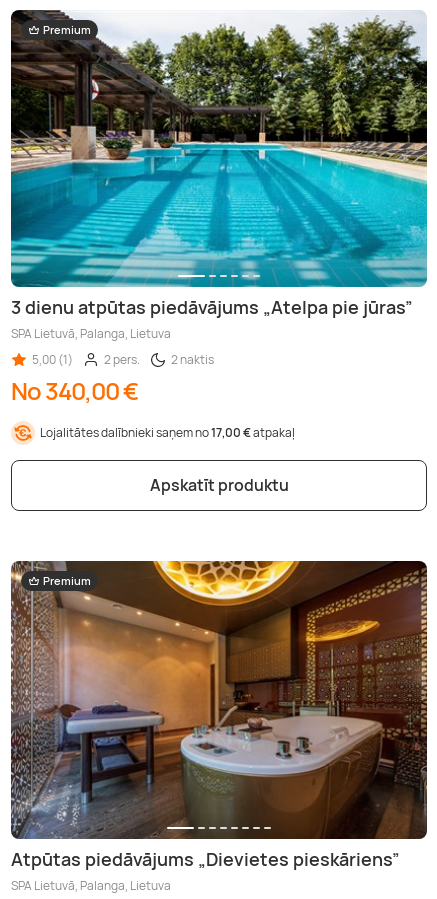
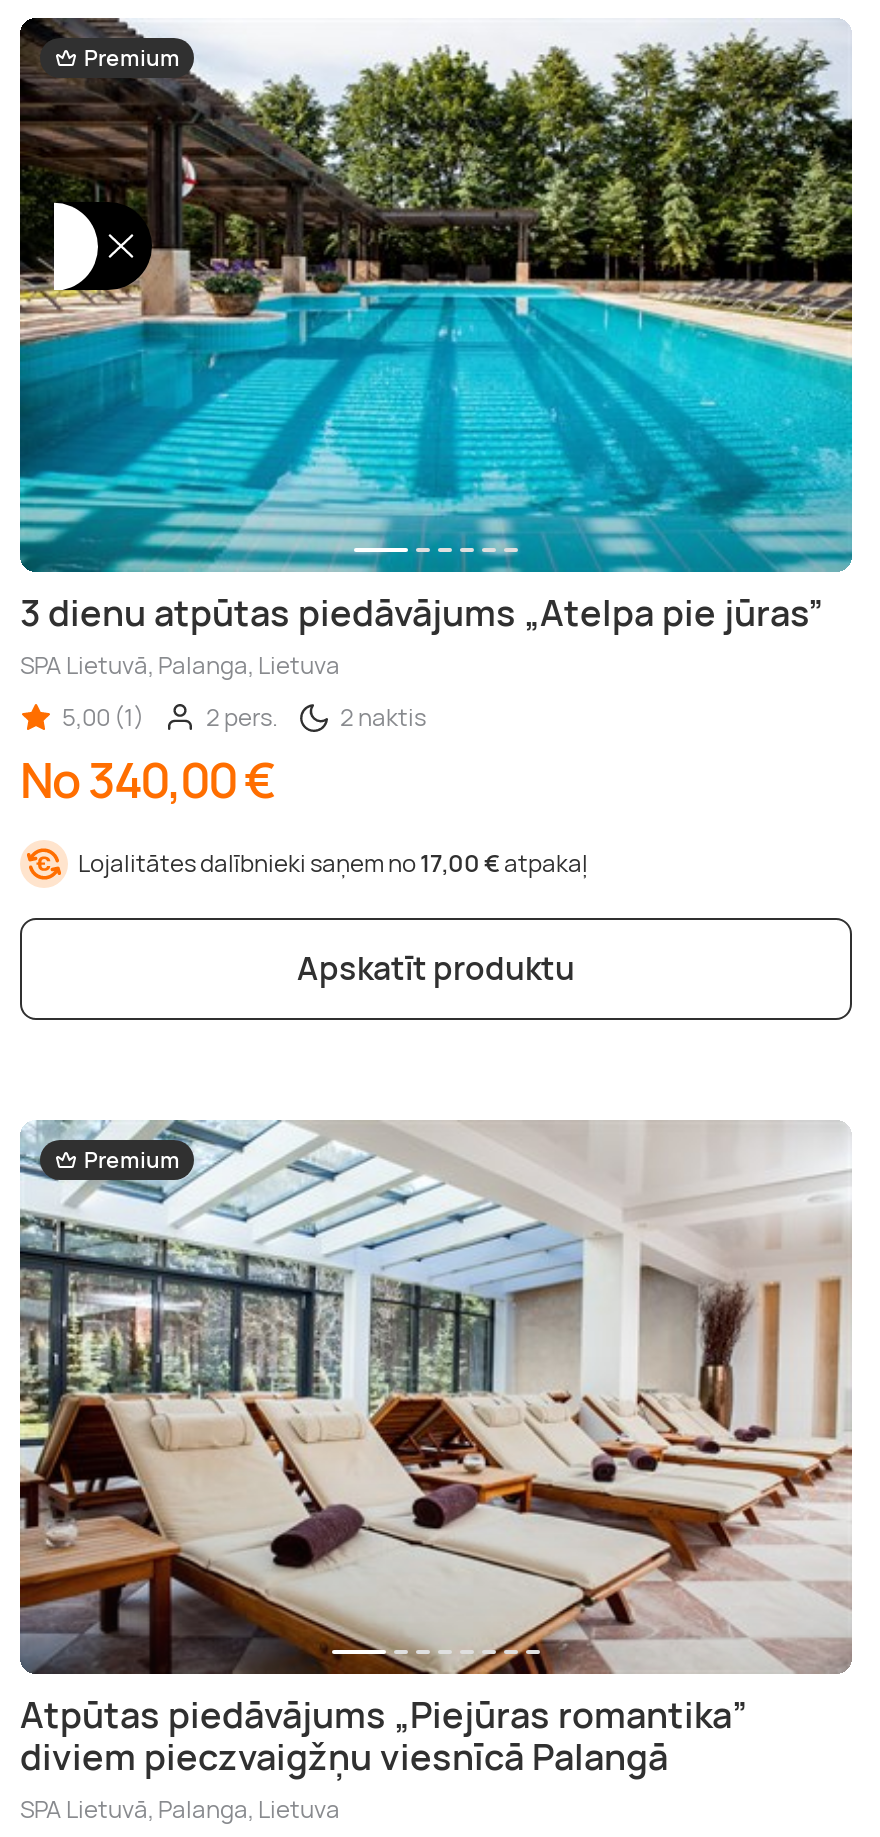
- [image]
+ [image]

- [image]
- Atpūtas piedāvājums „Dievietes pieskāriens”
+ [image]
+ Atpūtas piedāvājums „Piejūras romantika”
+ diviem pieczvaigžņu viesnīcā Palangā
